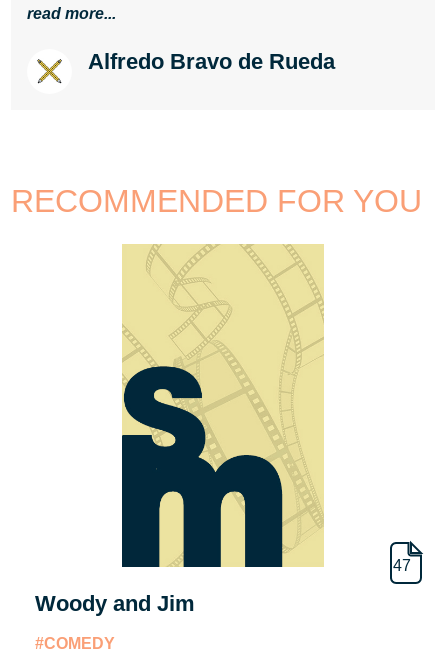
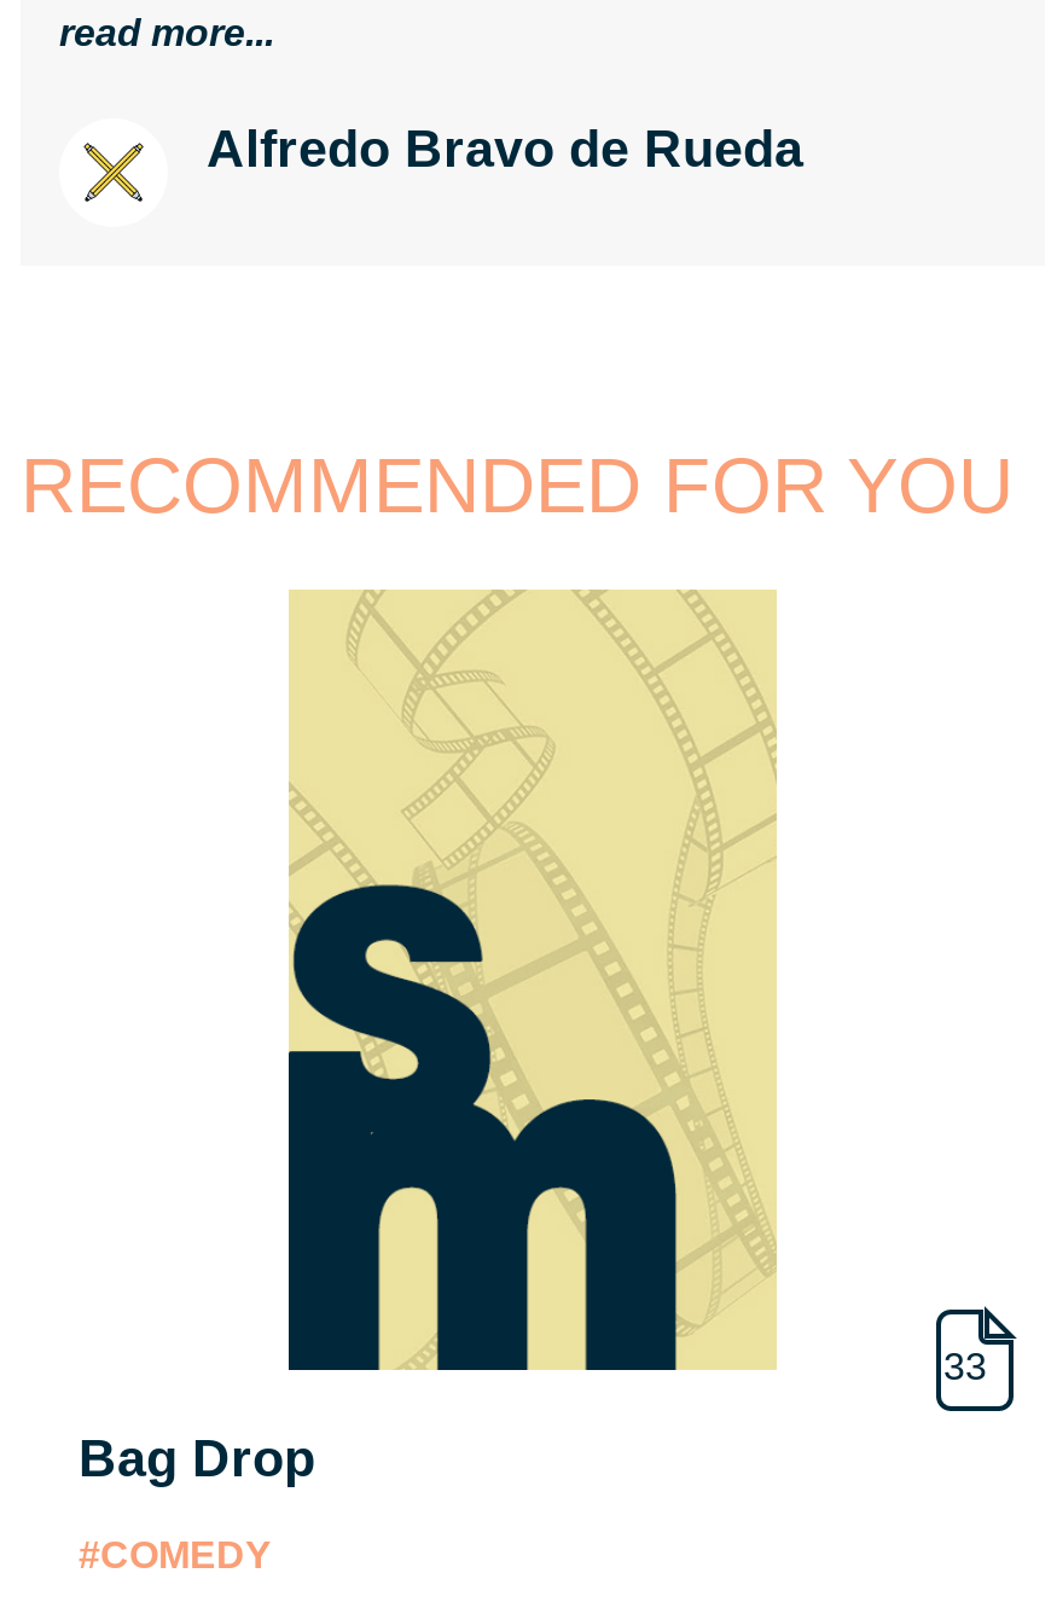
- 47
+ 33

- Woody and Jim
+ Bag Drop
